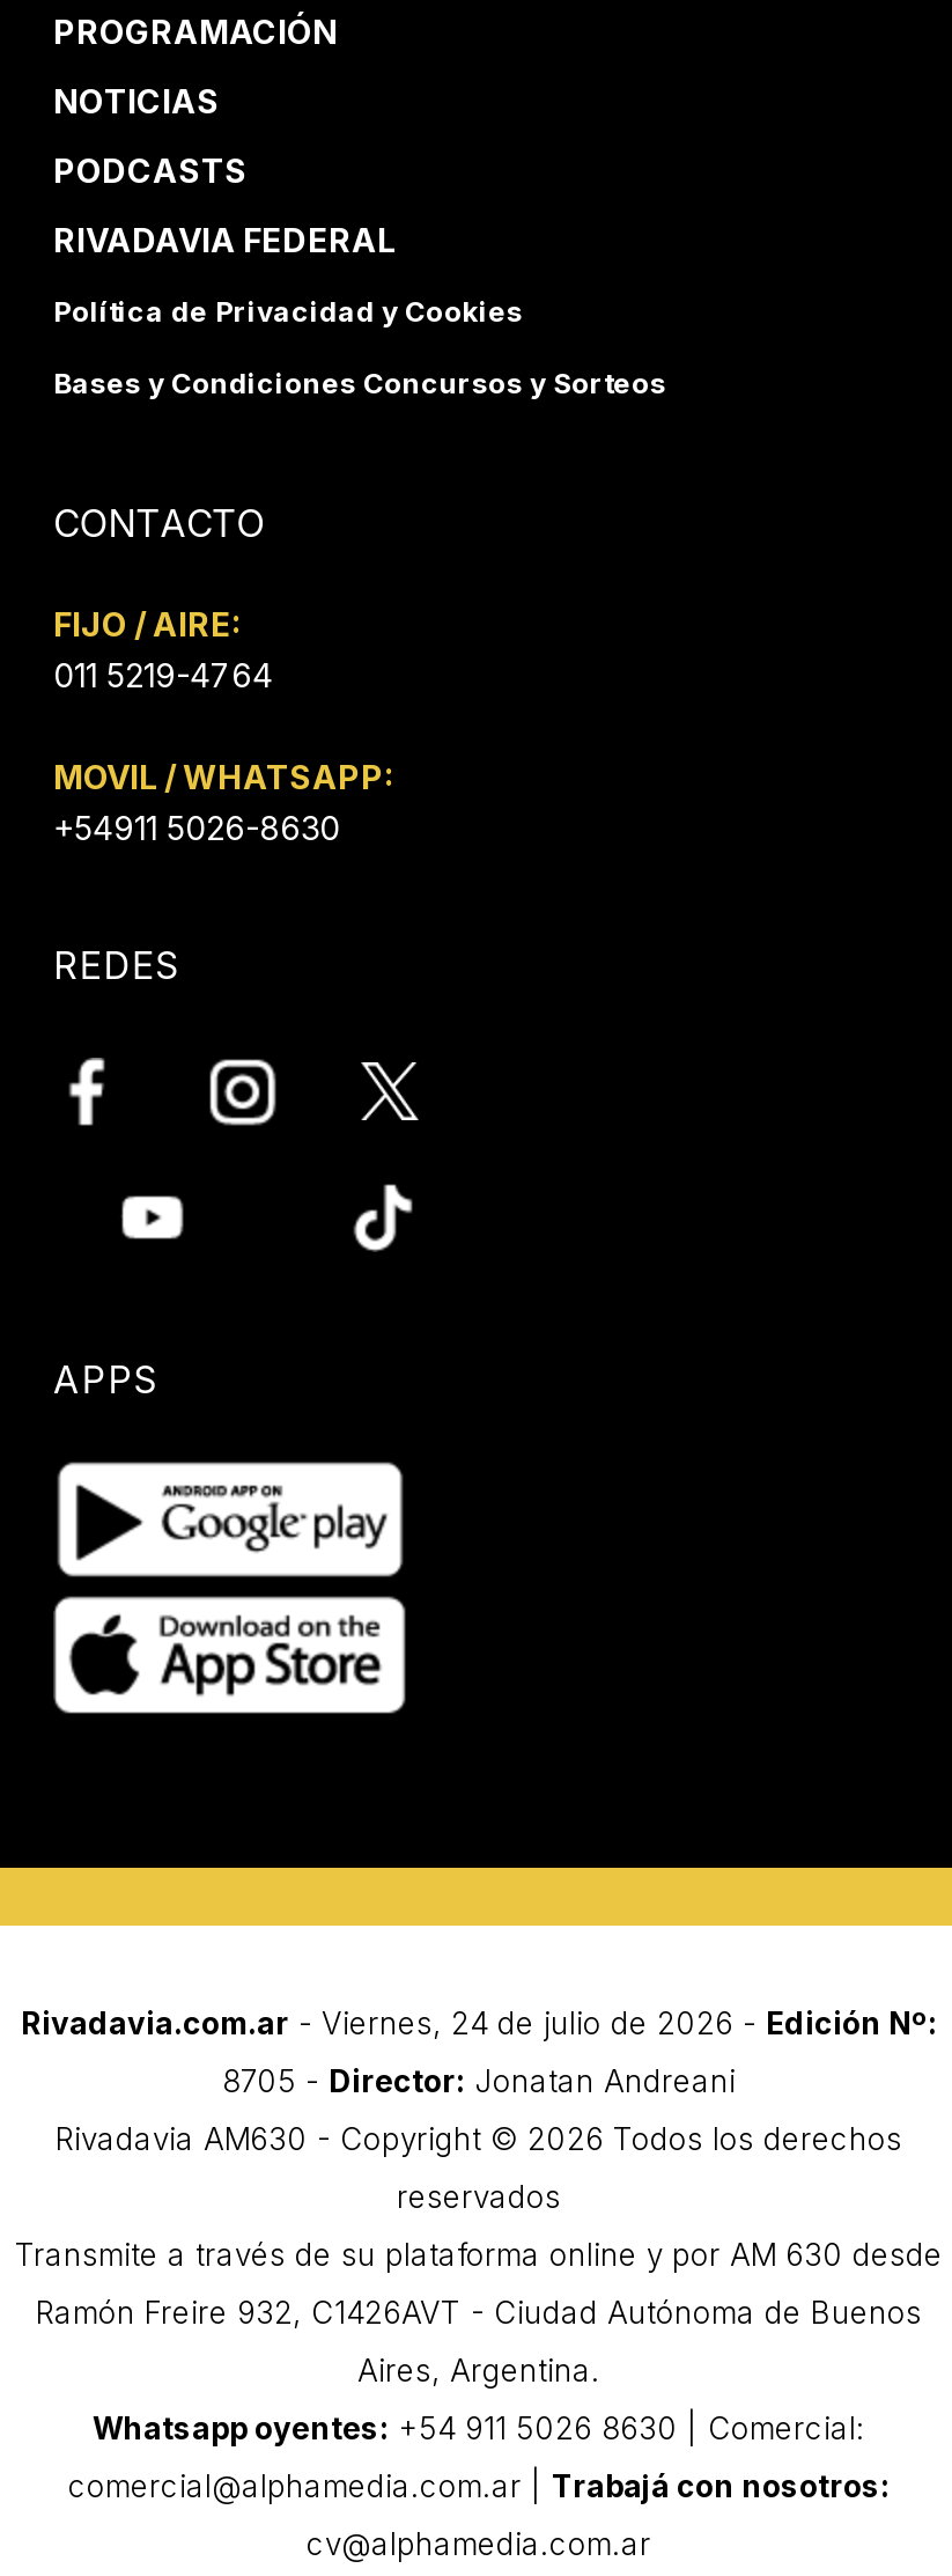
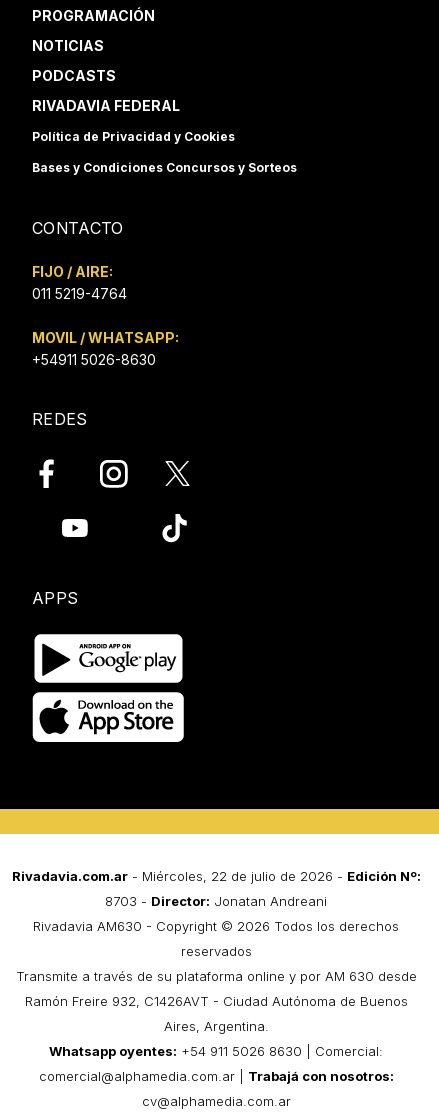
- Rivadavia.com.ar - Viernes, 24 de julio de 2026 - Edición Nº:
+ Rivadavia.com.ar - Miércoles, 22 de julio de 2026 - Edición Nº:

- 8705 - Director: Jonatan Andreani
+ 8703 - Director: Jonatan Andreani
